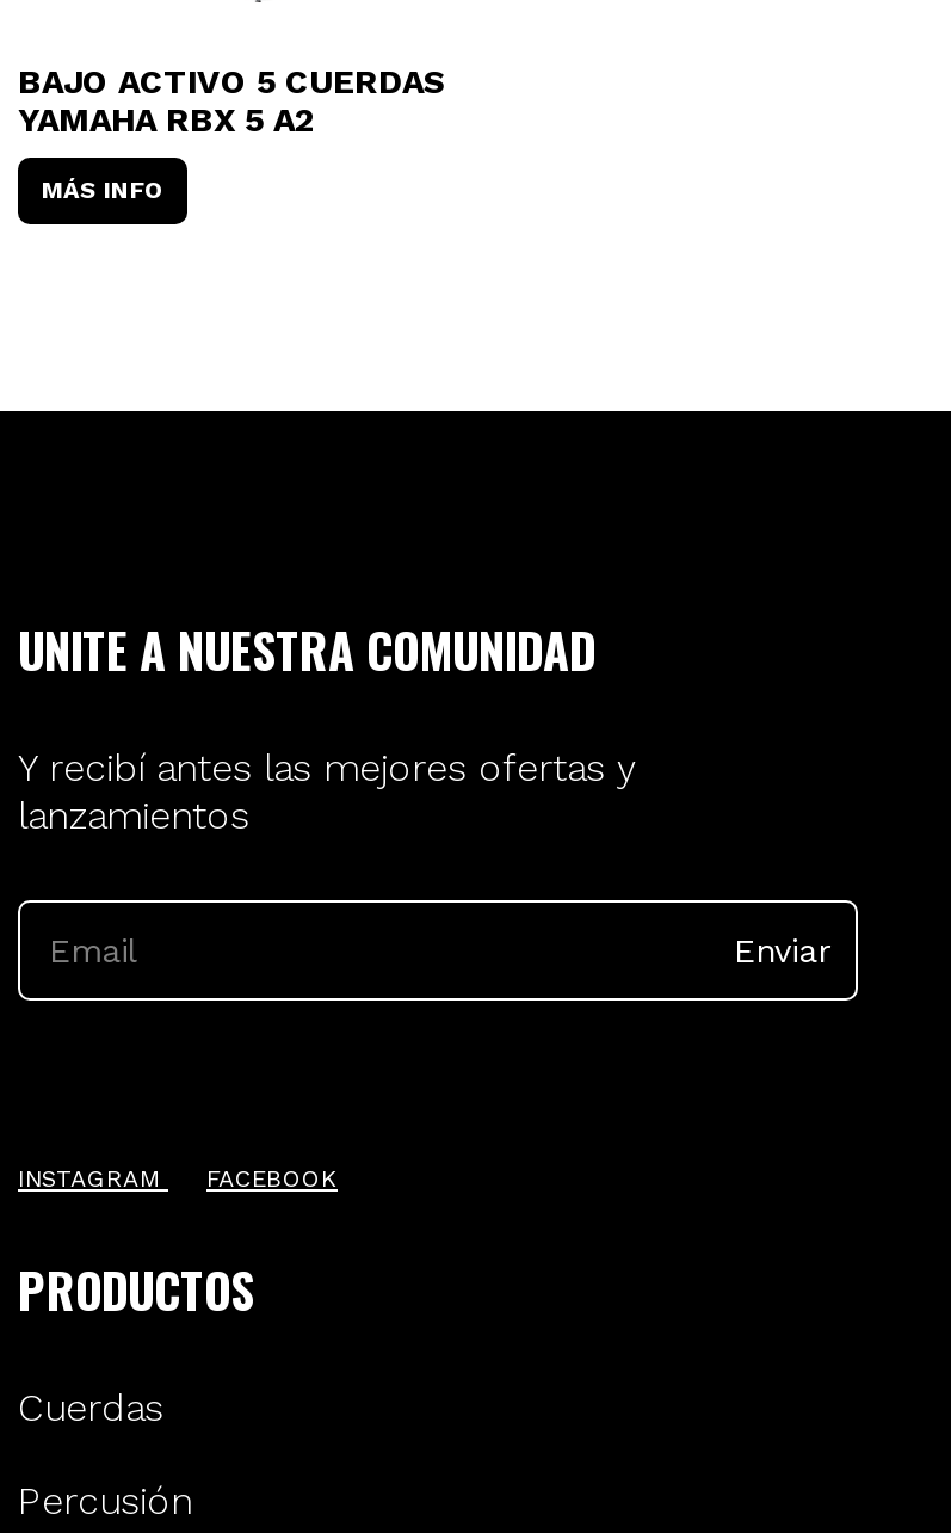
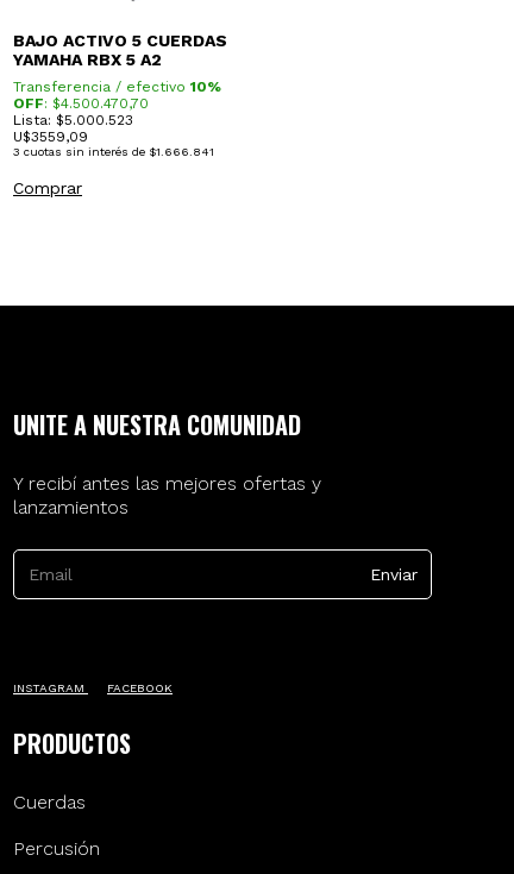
- MÁS INFO
+ Transferencia / efectivo 10%
+ OFF: $4.500.470,70
+ Lista: $5.000.523
+ U$3559,09
+ 3 cuotas sin interés de $1.666.841
+ Comprar
